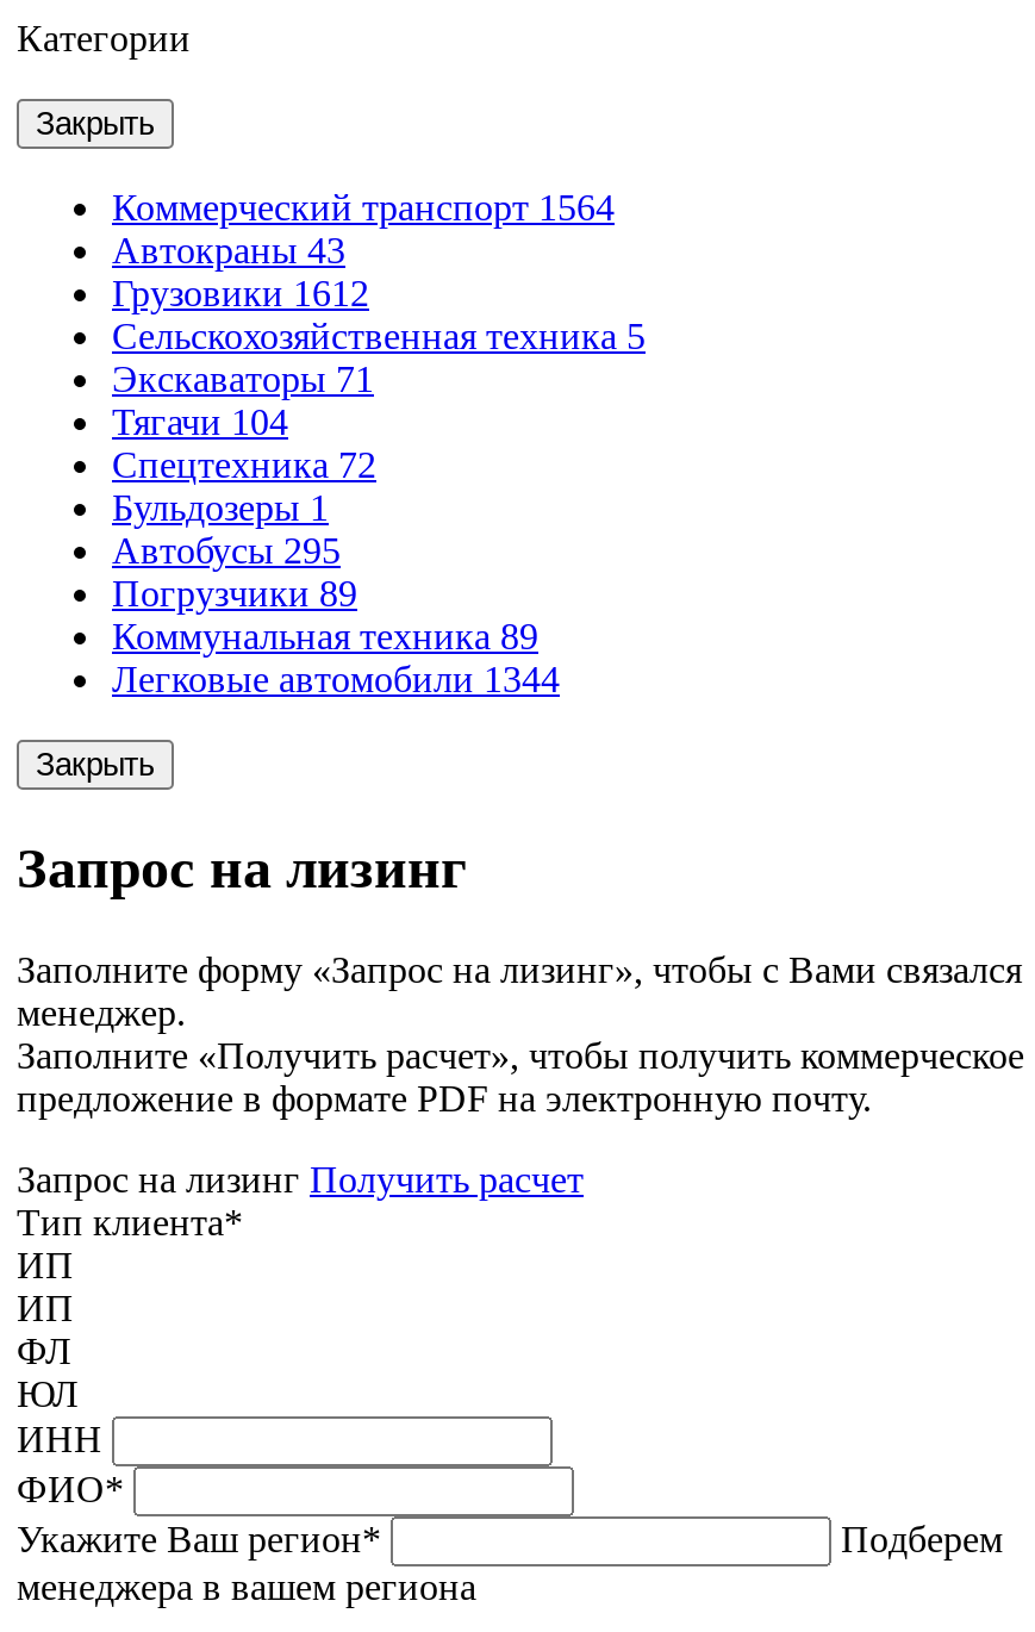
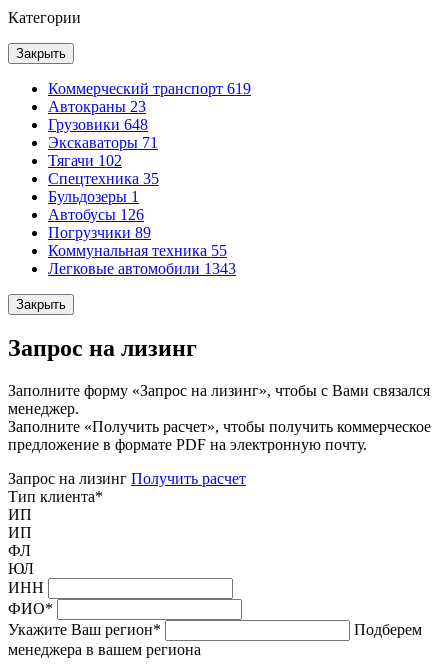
- Коммерческий транспорт 1564
- Автокраны 43
- Грузовики 1612
- Сельскохозяйственная техника 5
+ Коммерческий транспорт 619
+ Автокраны 23
+ Грузовики 648

- Тягачи 104
+ Тягачи 102

- Спецтехника 72
+ Спецтехника 35

- Автобусы 295
+ Автобусы 126

- Коммунальная техника 89
+ Коммунальная техника 55

- Легковые автомобили 1344
+ Легковые автомобили 1343
